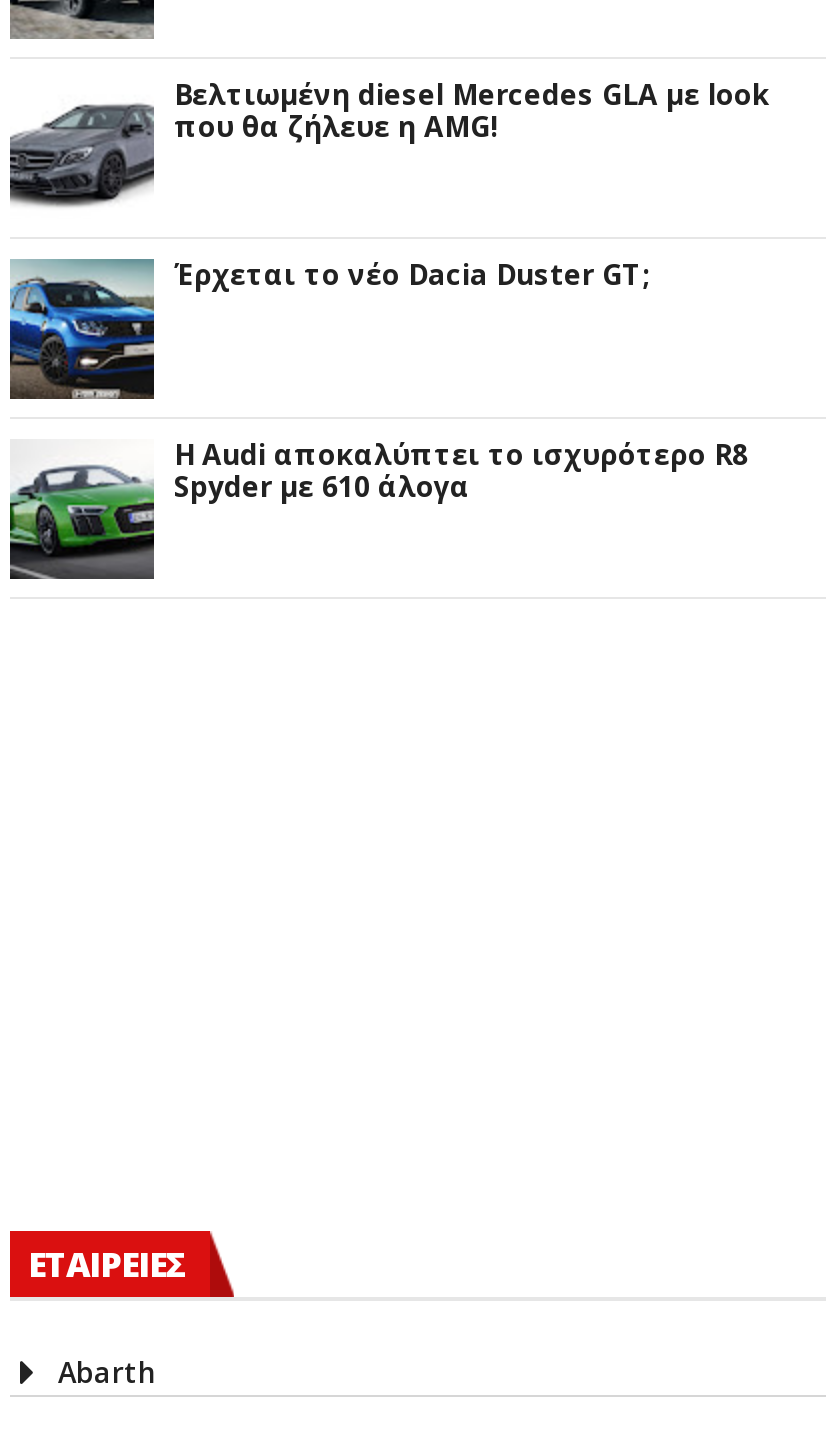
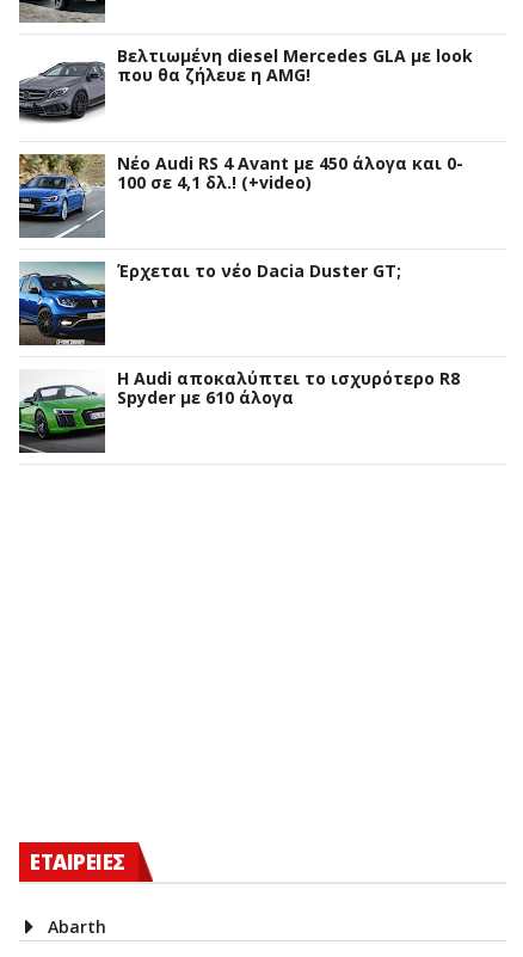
+ [image]
+ Νέο Audi RS 4 Avant με 450 άλογα και 0-
+ 100 σε 4,1 δλ.! (+video)
